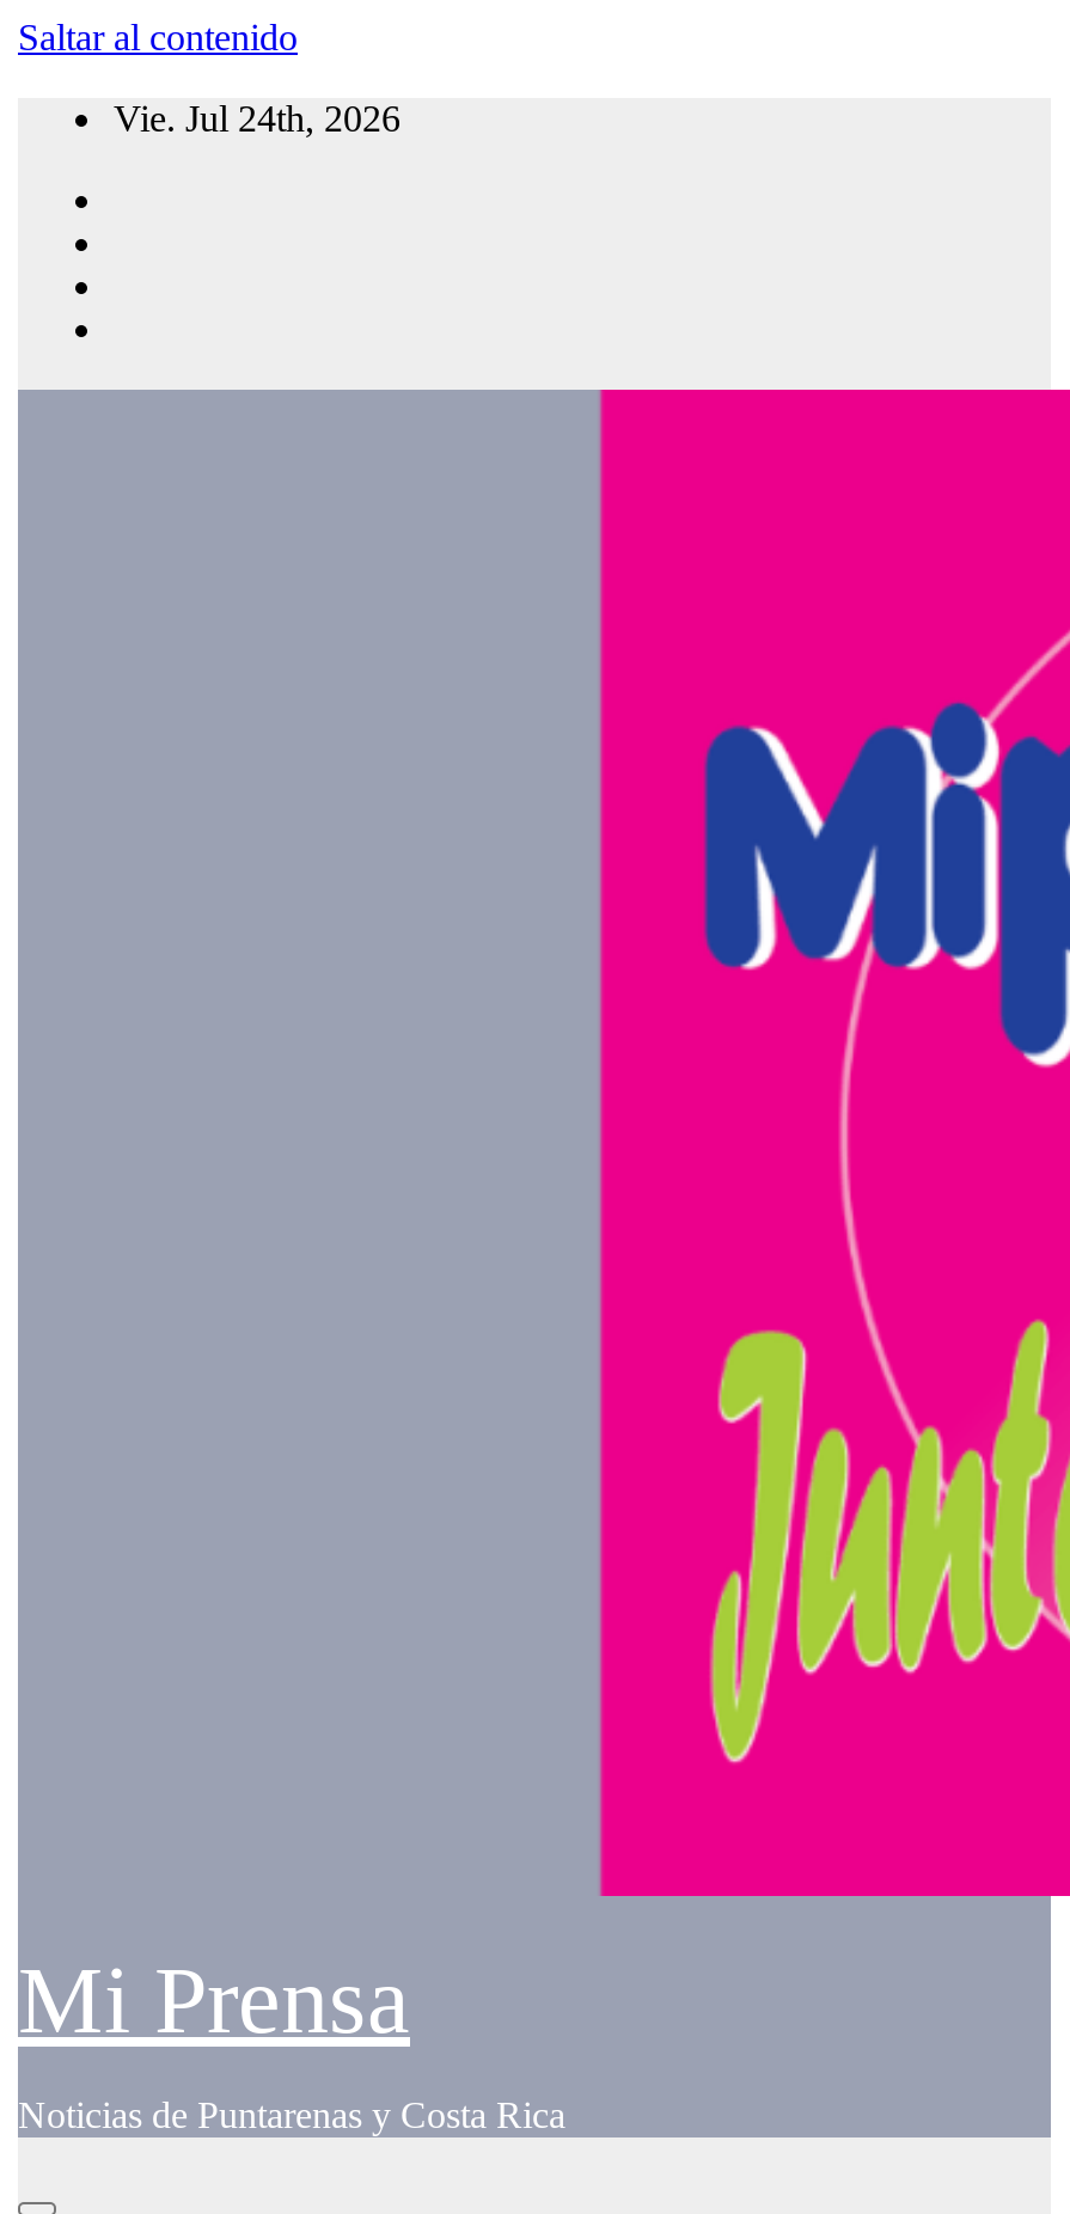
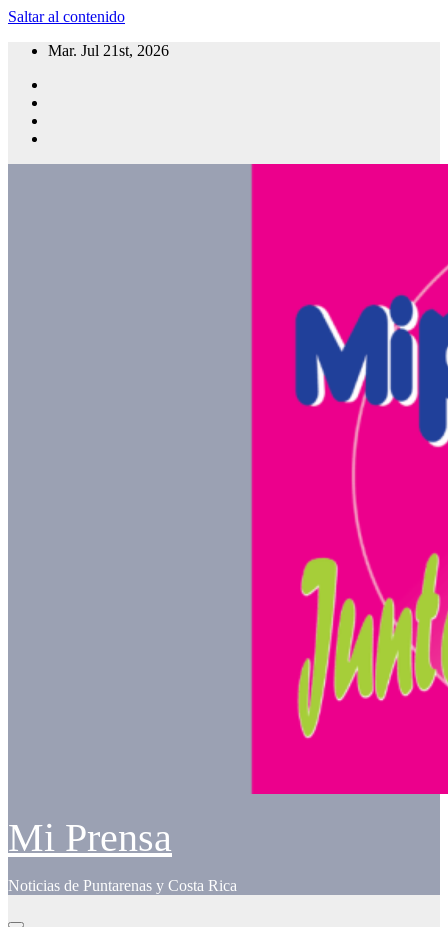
- Vie. Jul 24th, 2026
+ Mar. Jul 21st, 2026
